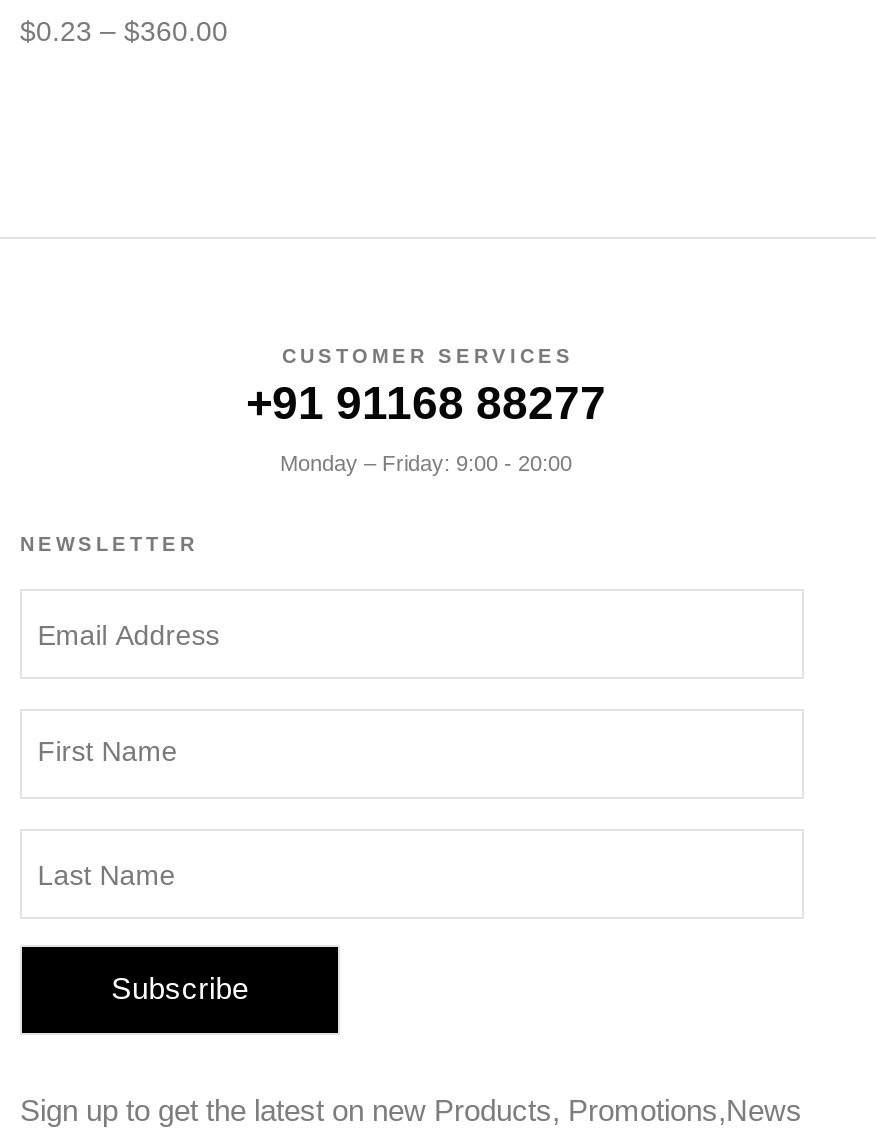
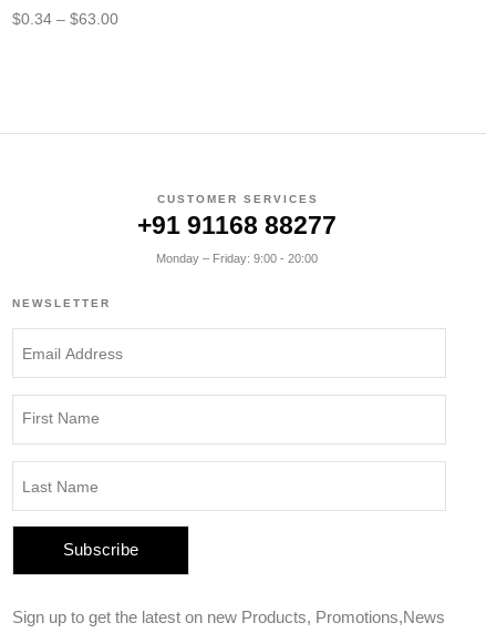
- $0.23 – $360.00
+ $0.34 – $63.00
